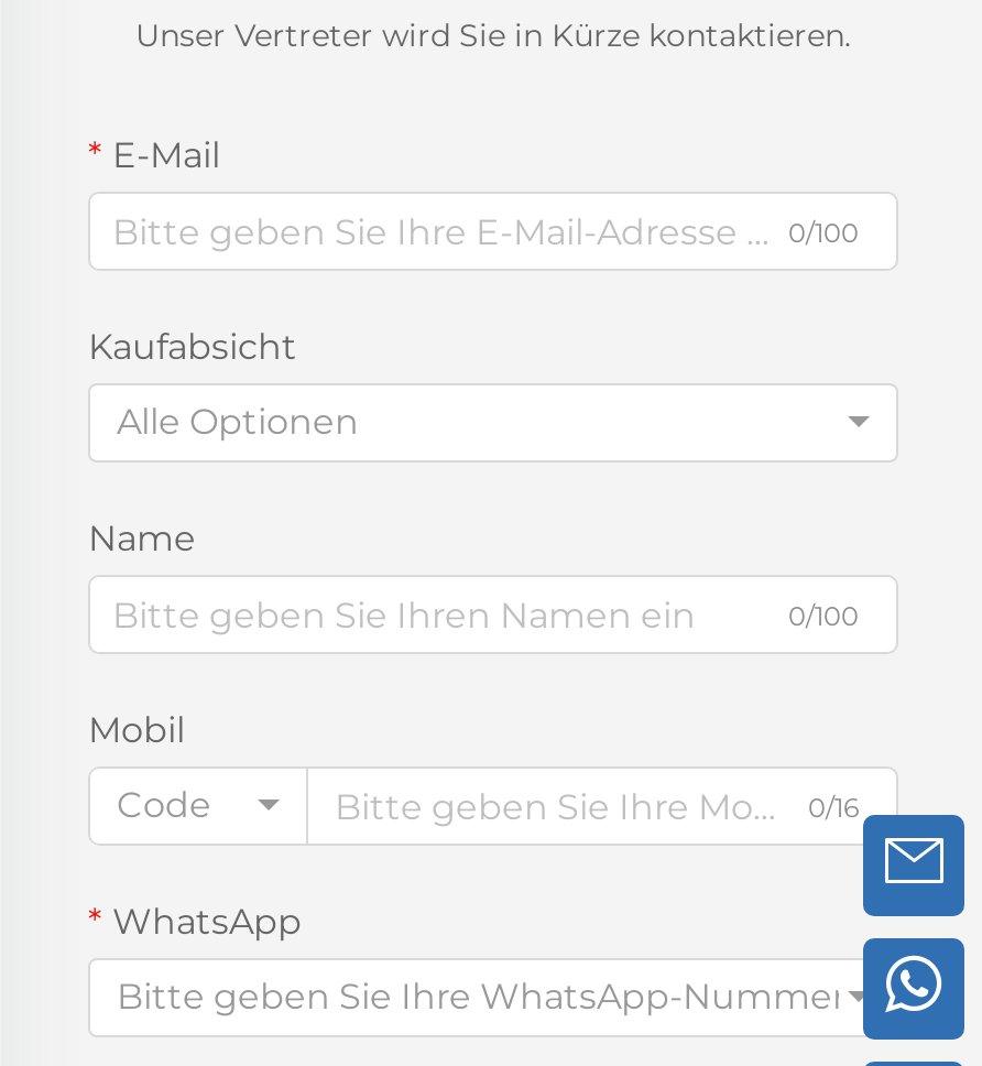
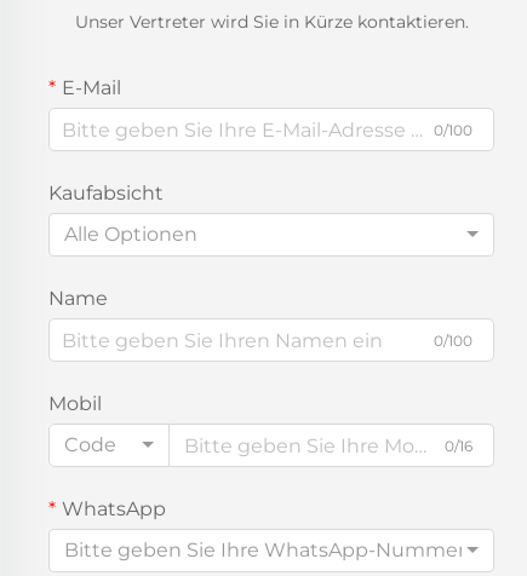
- [image]

- [image]
